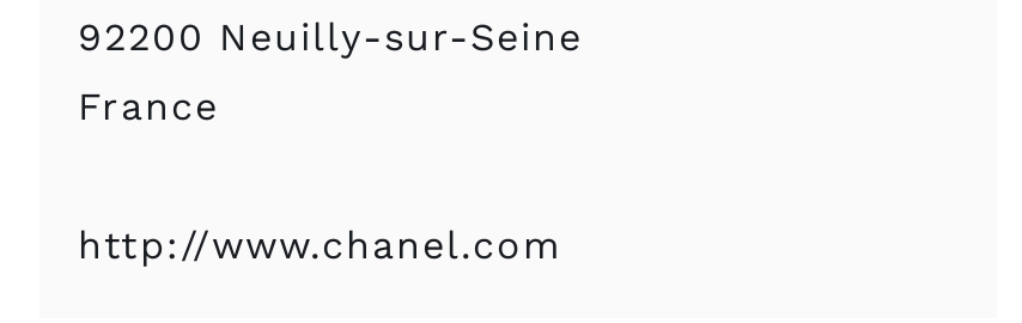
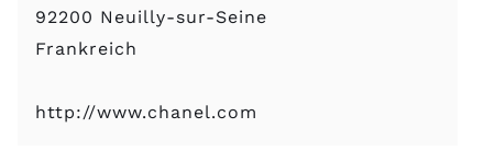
- France
+ Frankreich
